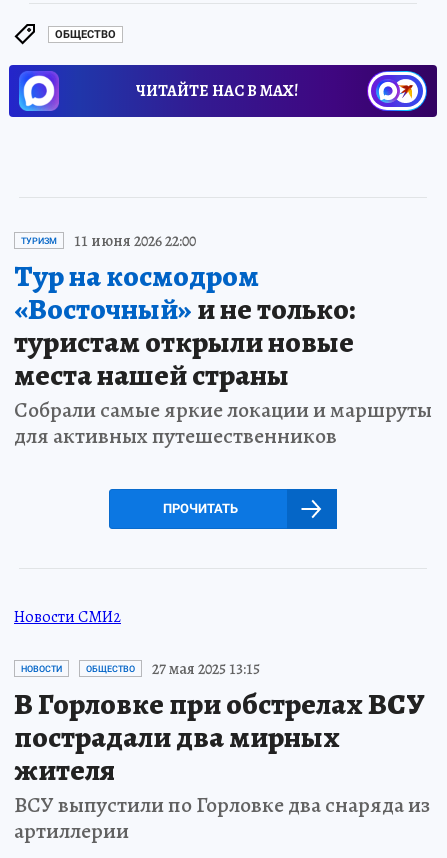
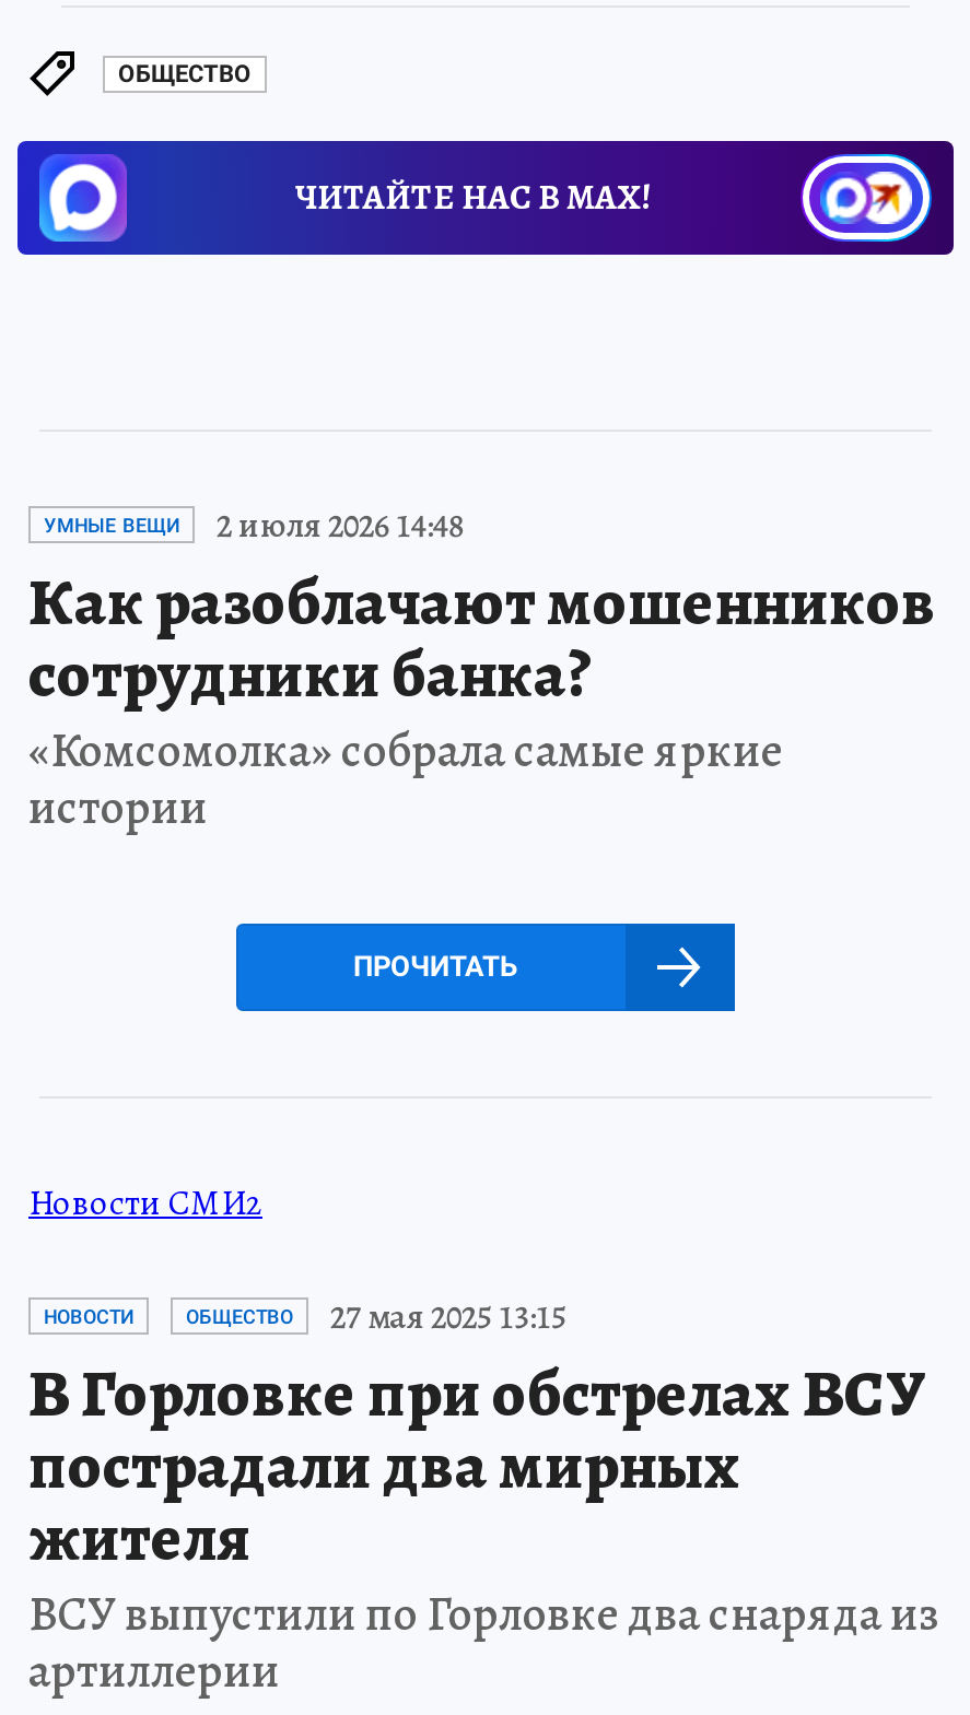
- ТУРИЗМ
- 11 июня 2026 22:00
- Тур на космодром
- «Восточный»и не только:
- туристам открыли новые
- места нашей страны
- Собрали самые яркие локации и маршруты
- для активных путешественников
+ УМНЫЕ ВЕЩИ
+ 2 июля 2026 14:48
+ Как разоблачают мошенников
+ сотрудники банка?
+ «Комсомолка» собрала самые яркие
+ истории
